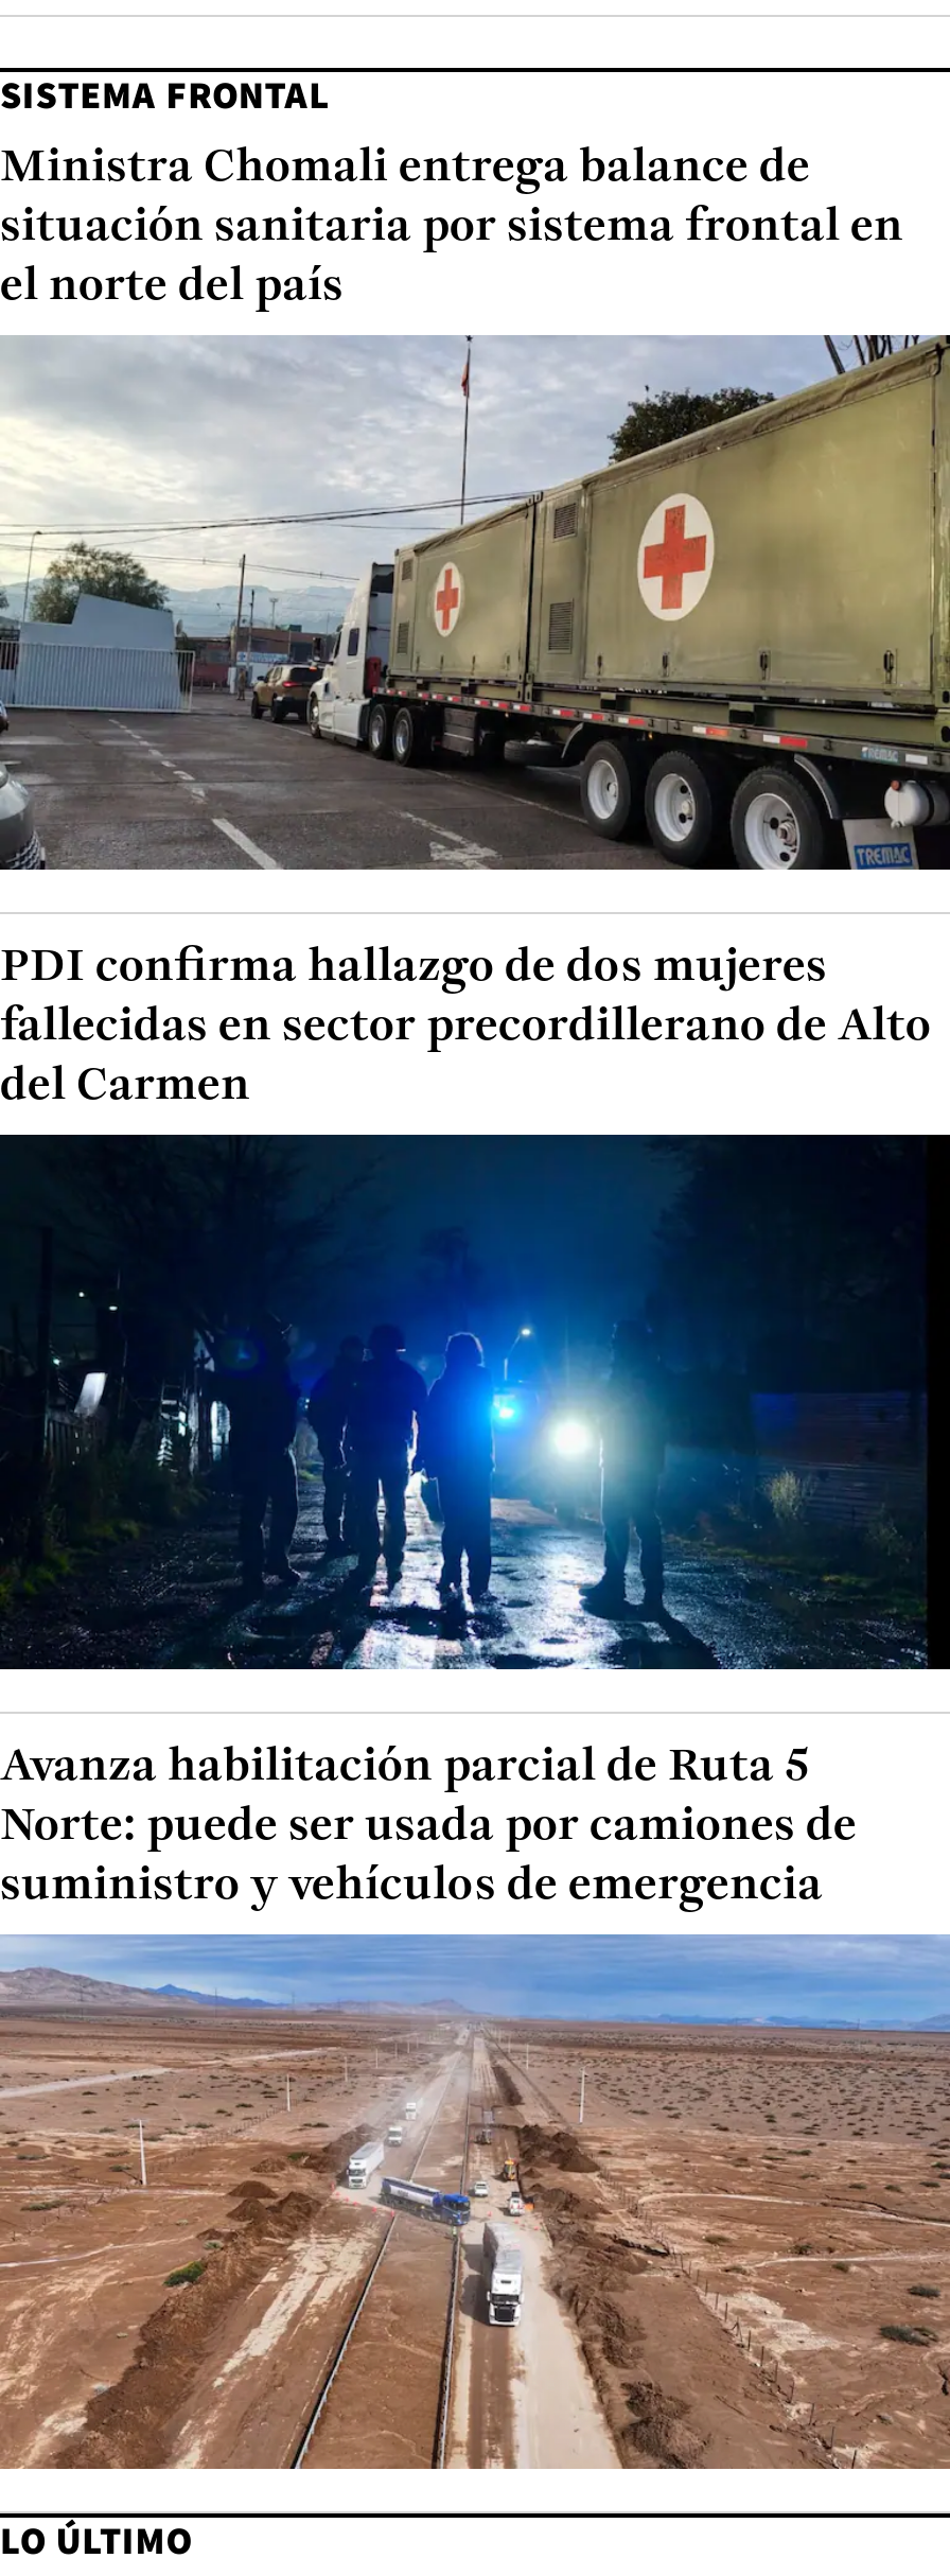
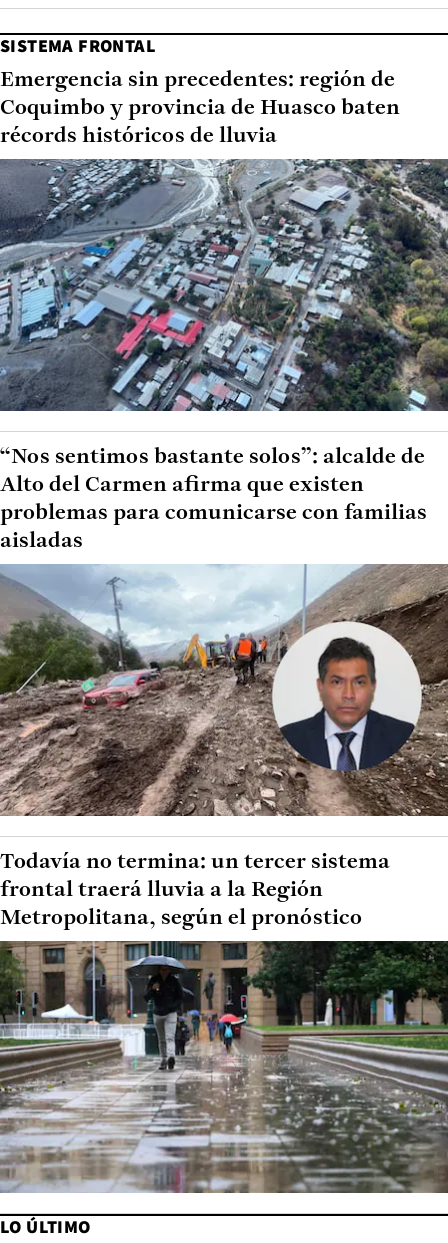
- Ministra Chomali entrega balance de
- situación sanitaria por sistema frontal en
- el norte del país
+ Emergencia sin precedentes: región de
+ Coquimbo y provincia de Huasco baten
+ récords históricos de lluvia

- [image]
- PDI confirma hallazgo de dos mujeres
- fallecidas en sector precordillerano de Alto
- del Carmen
+ [image]
+ “Nos sentimos bastante solos”: alcalde de
+ Alto del Carmen afirma que existen
+ problemas para comunicarse con familias
+ aisladas

- [image]
- Avanza habilitación parcial de Ruta 5
- Norte: puede ser usada por camiones de
- suministro y vehículos de emergencia
+ [image]
+ Todavía no termina: un tercer sistema
+ frontal traerá lluvia a la Región
+ Metropolitana, según el pronóstico

- [image]
+ [image]
